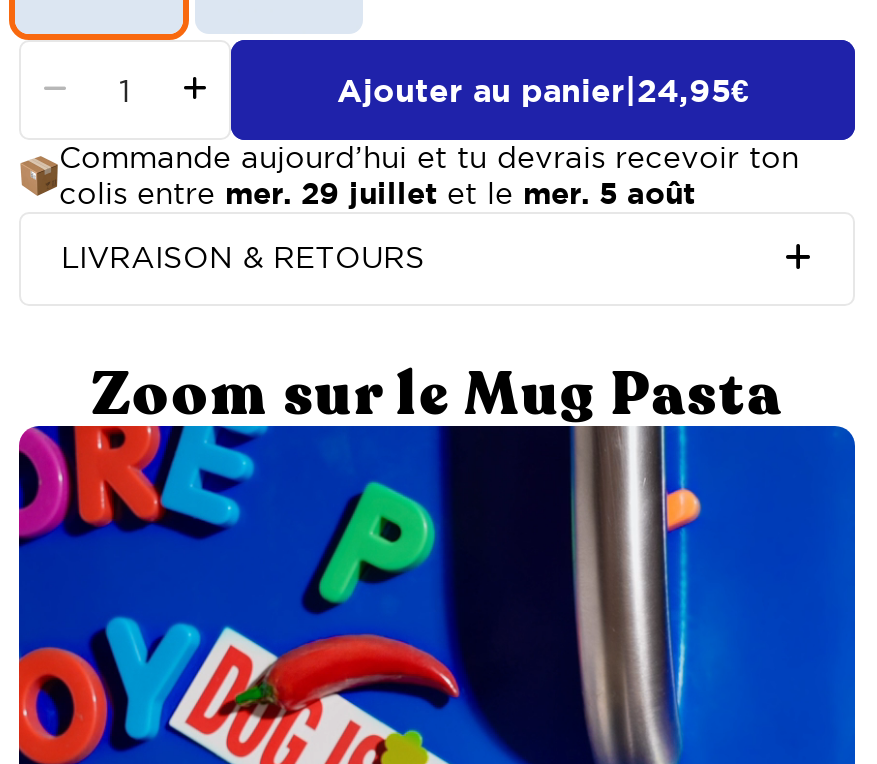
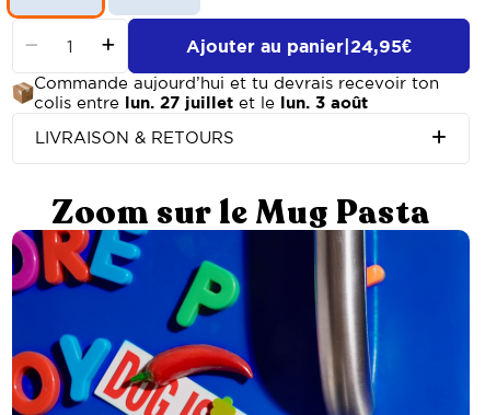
- colis entre mer. 29 juillet et le mer. 5 août
+ colis entre lun. 27 juillet et le lun. 3 août
